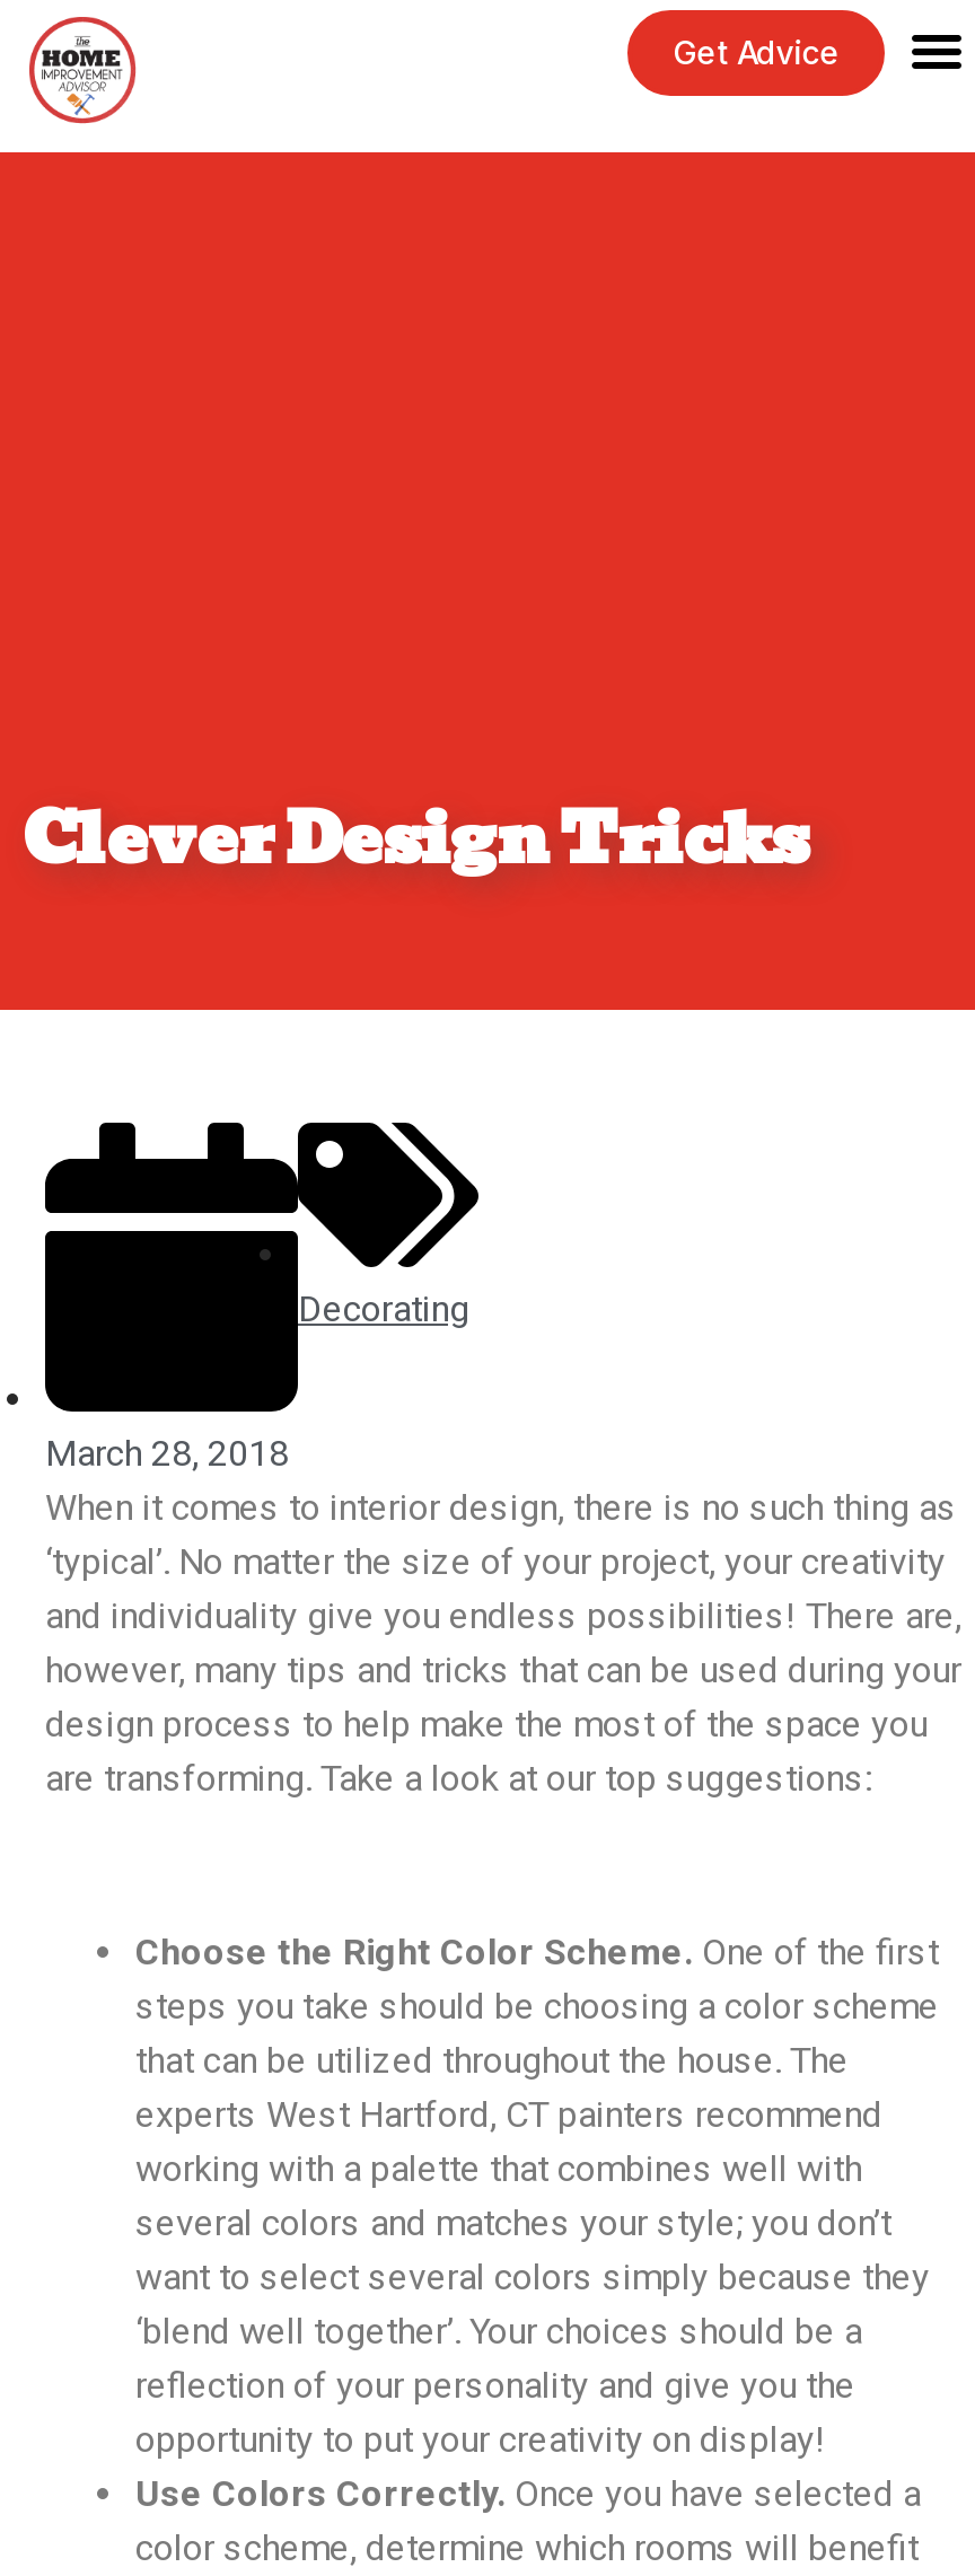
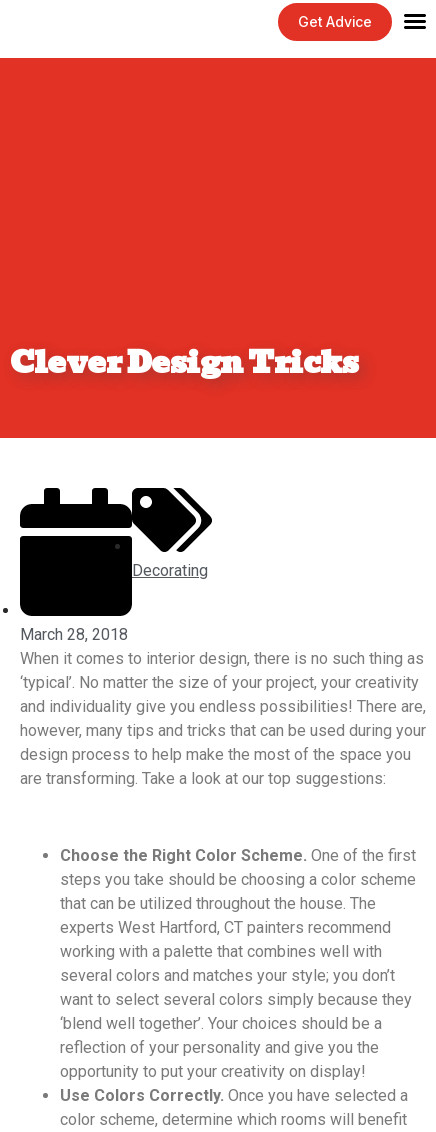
- [image]
